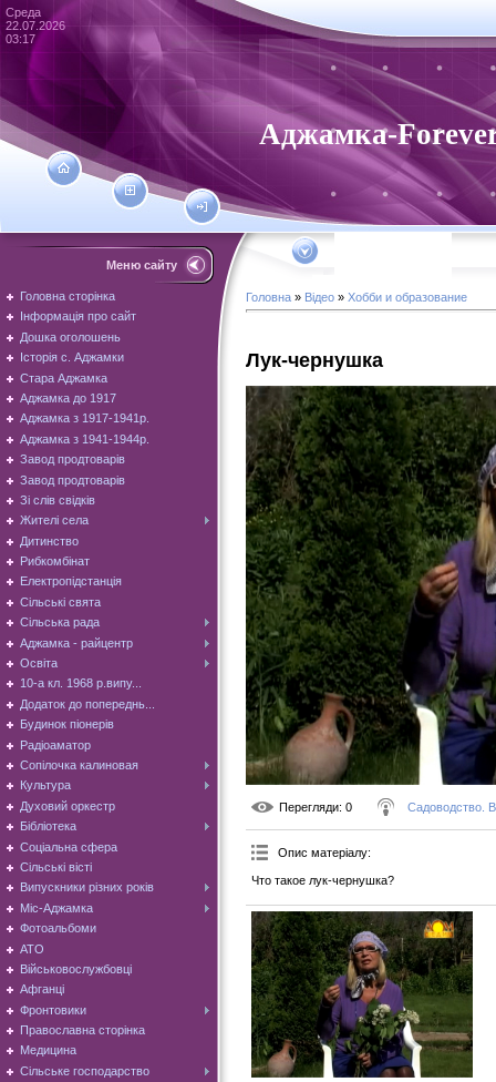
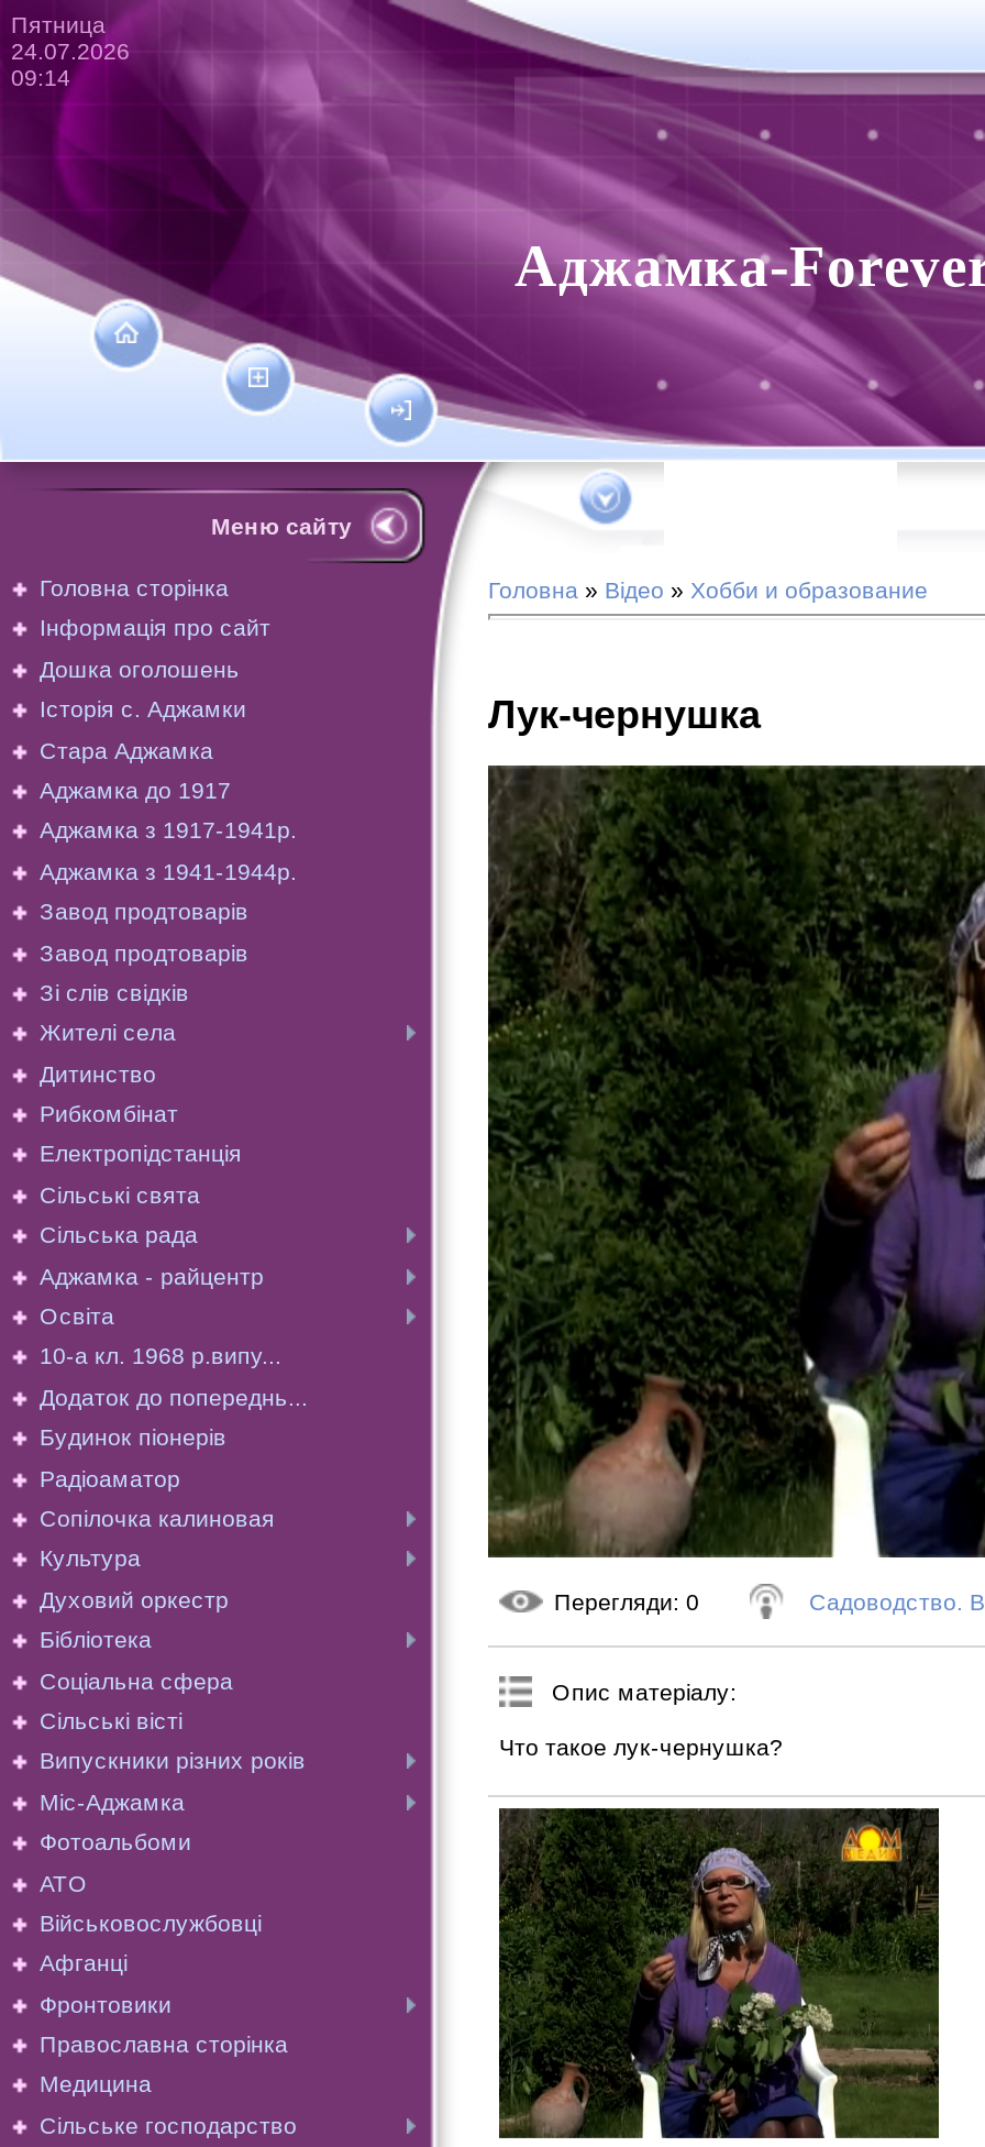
- Среда
- 22.07.2026
- 03:17
+ Пятница
+ 24.07.2026
+ 09:14
